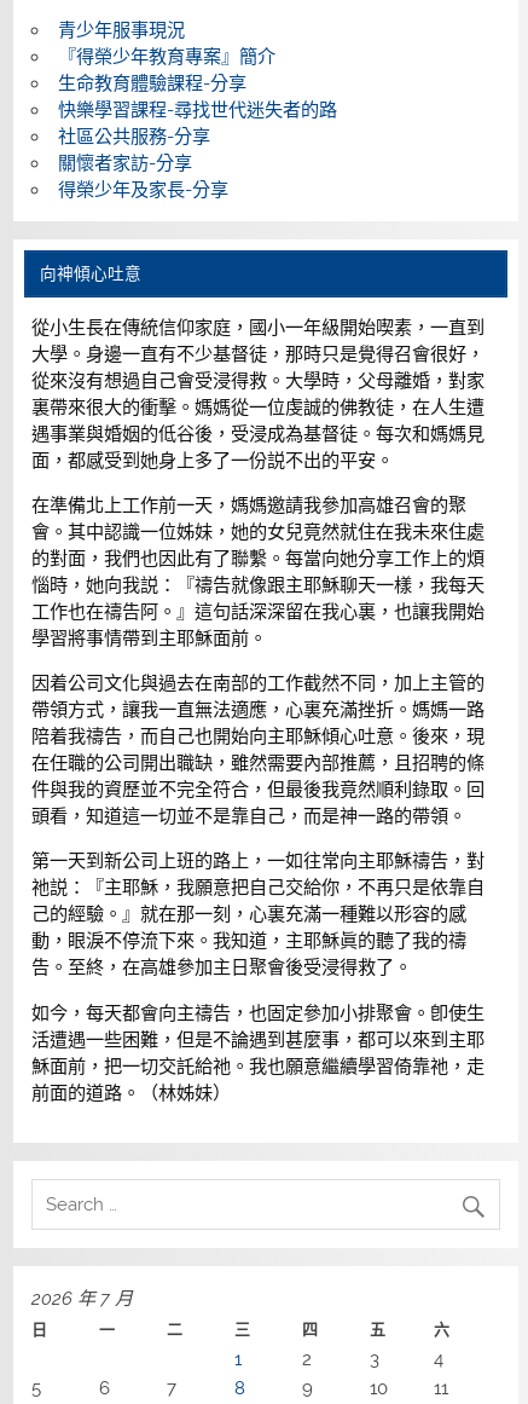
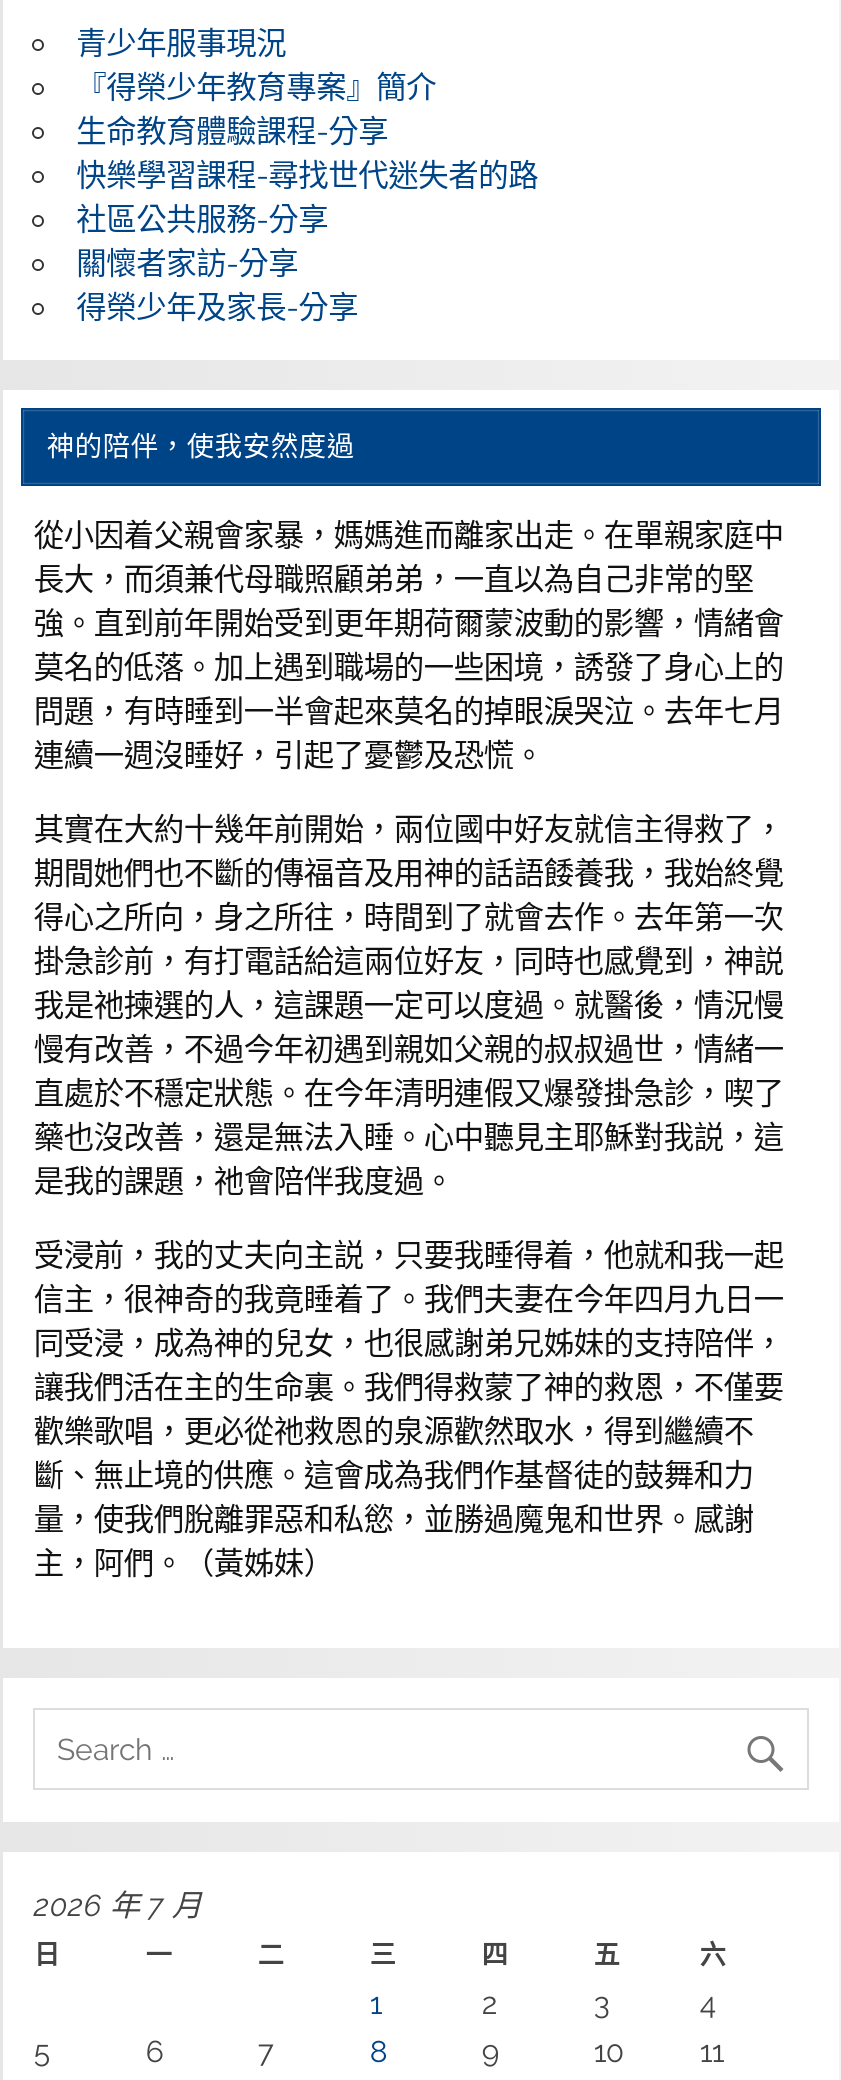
- 向神傾心吐意
- 從小生長在傳統信仰家庭，國小一年級開始喫素，一直到
- 大學。身邊一直有不少基督徒，那時只是覺得召會很好，
- 從來沒有想過自己會受浸得救。大學時，父母離婚，對家
- 裏帶來很大的衝擊。媽媽從一位虔誠的佛教徒，在人生遭
- 遇事業與婚姻的低谷後，受浸成為基督徒。每次和媽媽見
- 面，都感受到她身上多了一份説不出的平安。
- 在準備北上工作前一天，媽媽邀請我參加高雄召會的聚
- 會。其中認識一位姊妹，她的女兒竟然就住在我未來住處
- 的對面，我們也因此有了聯繫。每當向她分享工作上的煩
- 惱時，她向我説：『禱告就像跟主耶穌聊天一樣，我每天
- 工作也在禱告阿。』這句話深深留在我心裏，也讓我開始
- 學習將事情帶到主耶穌面前。
- 因着公司文化與過去在南部的工作截然不同，加上主管的
- 帶領方式，讓我一直無法適應，心裏充滿挫折。媽媽一路
- 陪着我禱告，而自己也開始向主耶穌傾心吐意。後來，現
- 在任職的公司開出職缺，雖然需要內部推薦，且招聘的條
- 件與我的資歷並不完全符合，但最後我竟然順利錄取。回
- 頭看，知道這一切並不是靠自己，而是神一路的帶領。
- 第一天到新公司上班的路上，一如往常向主耶穌禱告，對
- 祂説：『主耶穌，我願意把自己交給你，不再只是依靠自
- 己的經驗。』就在那一刻，心裏充滿一種難以形容的感
- 動，眼淚不停流下來。我知道，主耶穌眞的聽了我的禱
- 告。至終，在高雄參加主日聚會後受浸得救了。
- 如今，每天都會向主禱告，也固定參加小排聚會。卽使生
- 活遭遇一些困難，但是不論遇到甚麼事，都可以來到主耶
- 穌面前，把一切交託給祂。我也願意繼續學習倚靠祂，走
- 前面的道路。（林姊妹）
+ 神的陪伴，使我安然度過
+ 從小因着父親會家暴，媽媽進而離家出走。在單親家庭中
+ 長大，而須兼代母職照顧弟弟，一直以為自己非常的堅
+ 強。直到前年開始受到更年期荷爾蒙波動的影響，情緒會
+ 莫名的低落。加上遇到職場的一些困境，誘發了身心上的
+ 問題，有時睡到一半會起來莫名的掉眼淚哭泣。去年七月
+ 連續一週沒睡好，引起了憂鬱及恐慌。
+ 其實在大約十幾年前開始，兩位國中好友就信主得救了，
+ 期間她們也不斷的傳福音及用神的話語餧養我，我始終覺
+ 得心之所向，身之所往，時間到了就會去作。去年第一次
+ 掛急診前，有打電話給這兩位好友，同時也感覺到，神説
+ 我是祂揀選的人，這課題一定可以度過。就醫後，情況慢
+ 慢有改善，不過今年初遇到親如父親的叔叔過世，情緒一
+ 直處於不穩定狀態。在今年清明連假又爆發掛急診，喫了
+ 藥也沒改善，還是無法入睡。心中聽見主耶穌對我説，這
+ 是我的課題，祂會陪伴我度過。
+ 受浸前，我的丈夫向主説，只要我睡得着，他就和我一起
+ 信主，很神奇的我竟睡着了。我們夫妻在今年四月九日一
+ 同受浸，成為神的兒女，也很感謝弟兄姊妹的支持陪伴，
+ 讓我們活在主的生命裏。我們得救蒙了神的救恩，不僅要
+ 歡樂歌唱，更必從祂救恩的泉源歡然取水，得到繼續不
+ 斷、無止境的供應。這會成為我們作基督徒的鼓舞和力
+ 量，使我們脫離罪惡和私慾，並勝過魔鬼和世界。感謝
+ 主，阿們。（黃姊妹）
